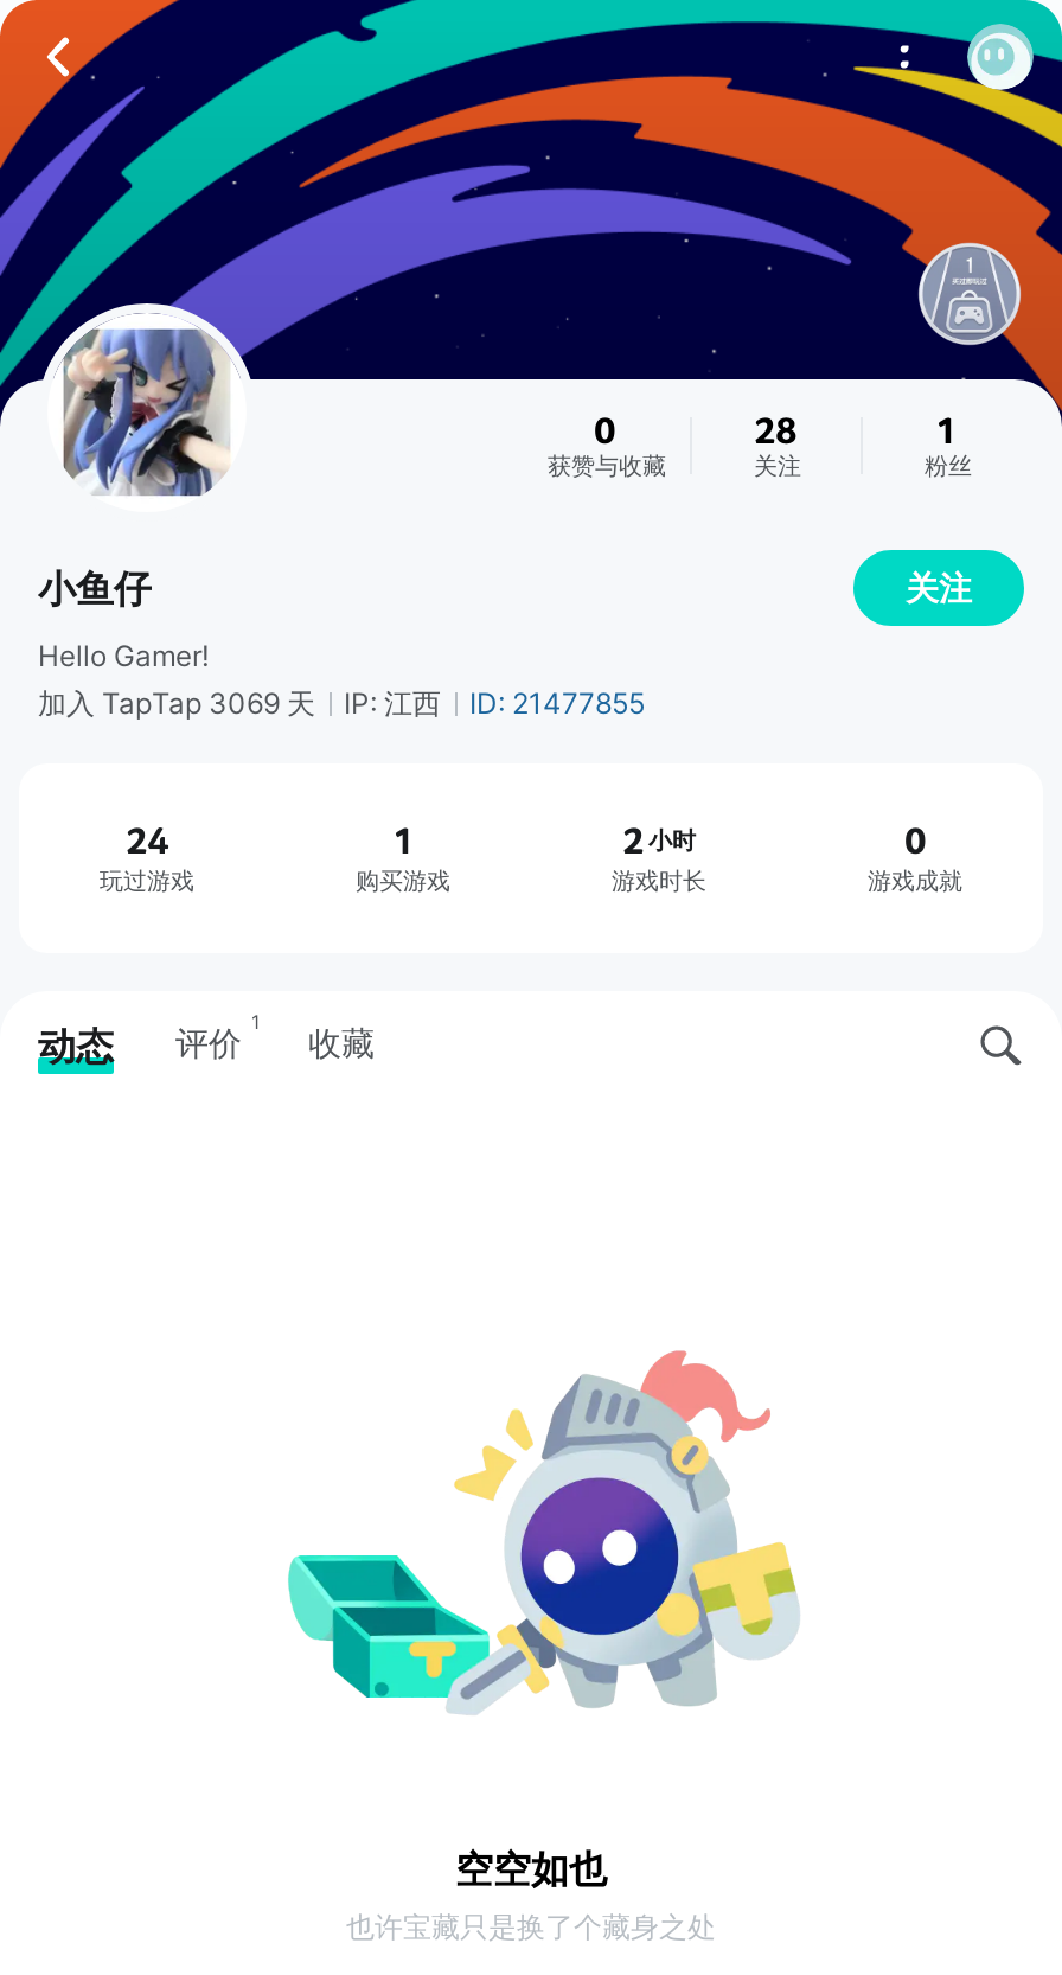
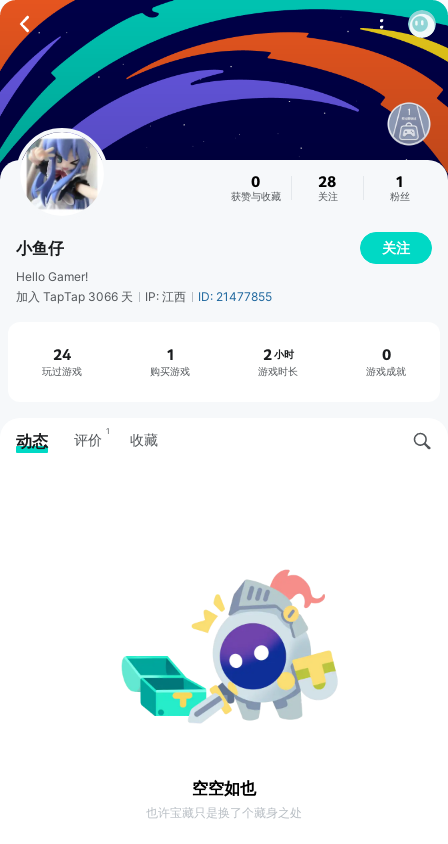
- 加入 TapTap 3069 天
+ 加入 TapTap 3066 天
